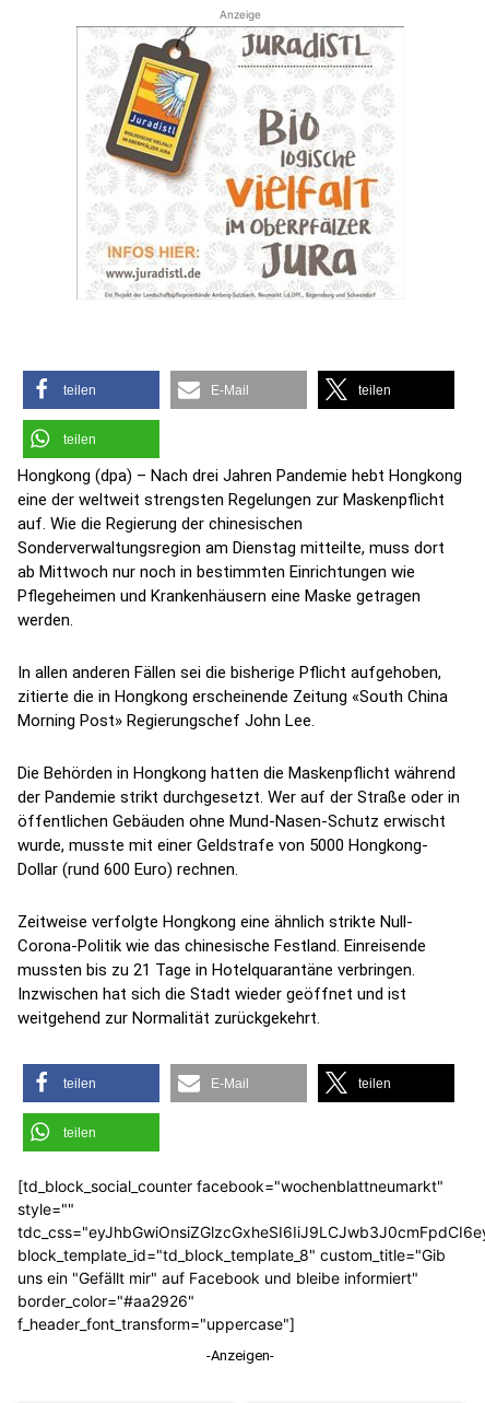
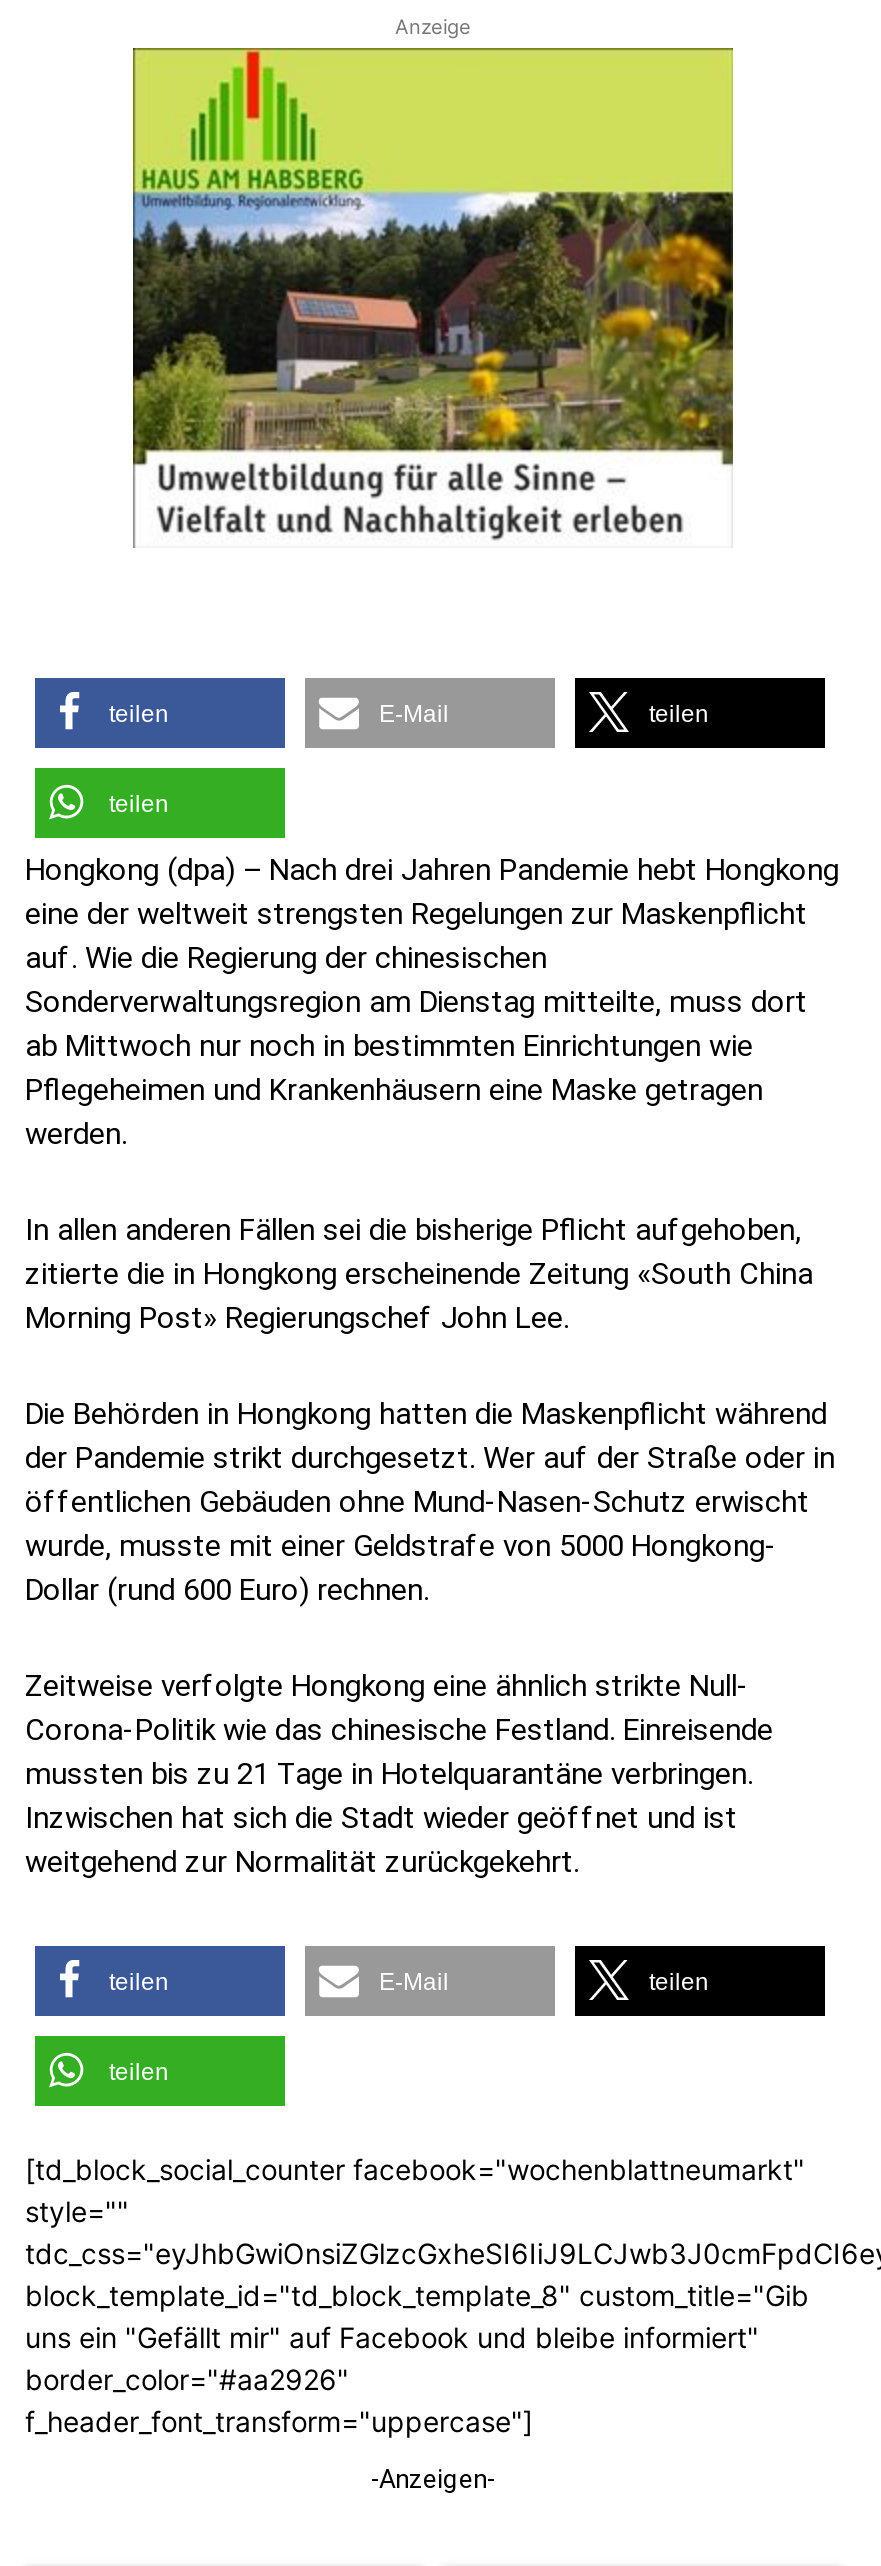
- [image]
+ [image]
